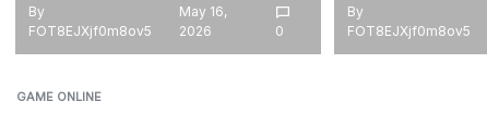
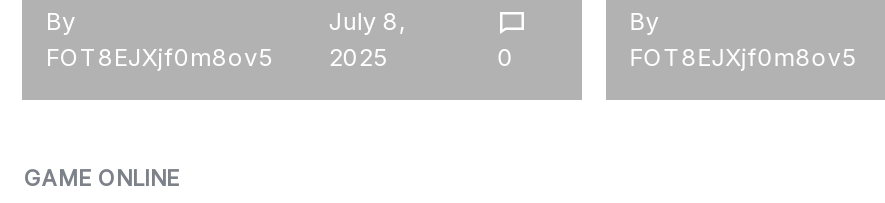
- May 16,
- 2026
+ July 8,
+ 2025
